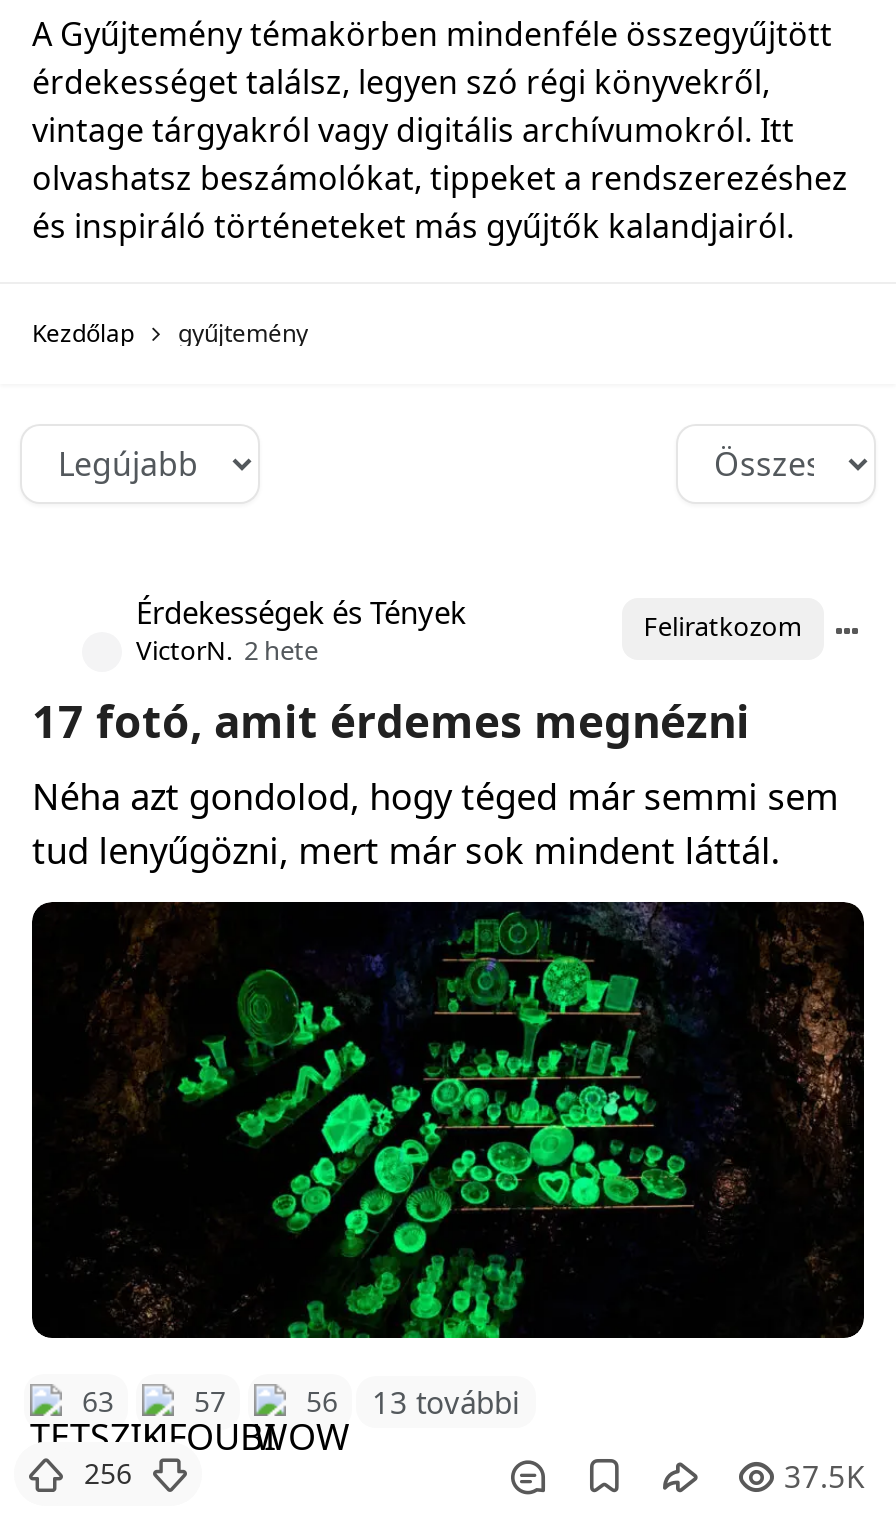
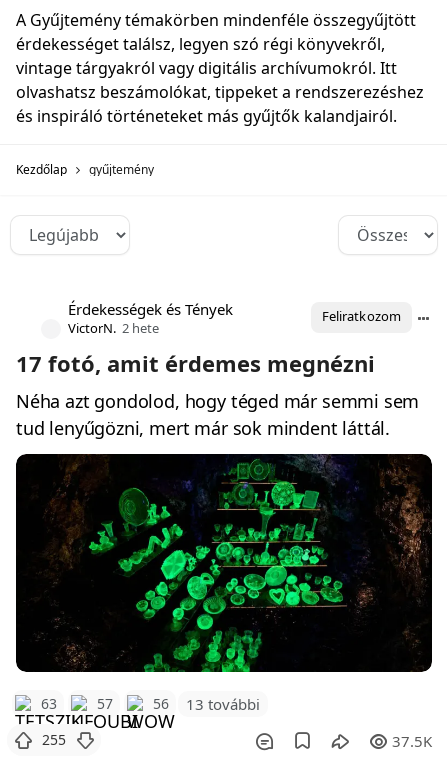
- 256
+ 255
